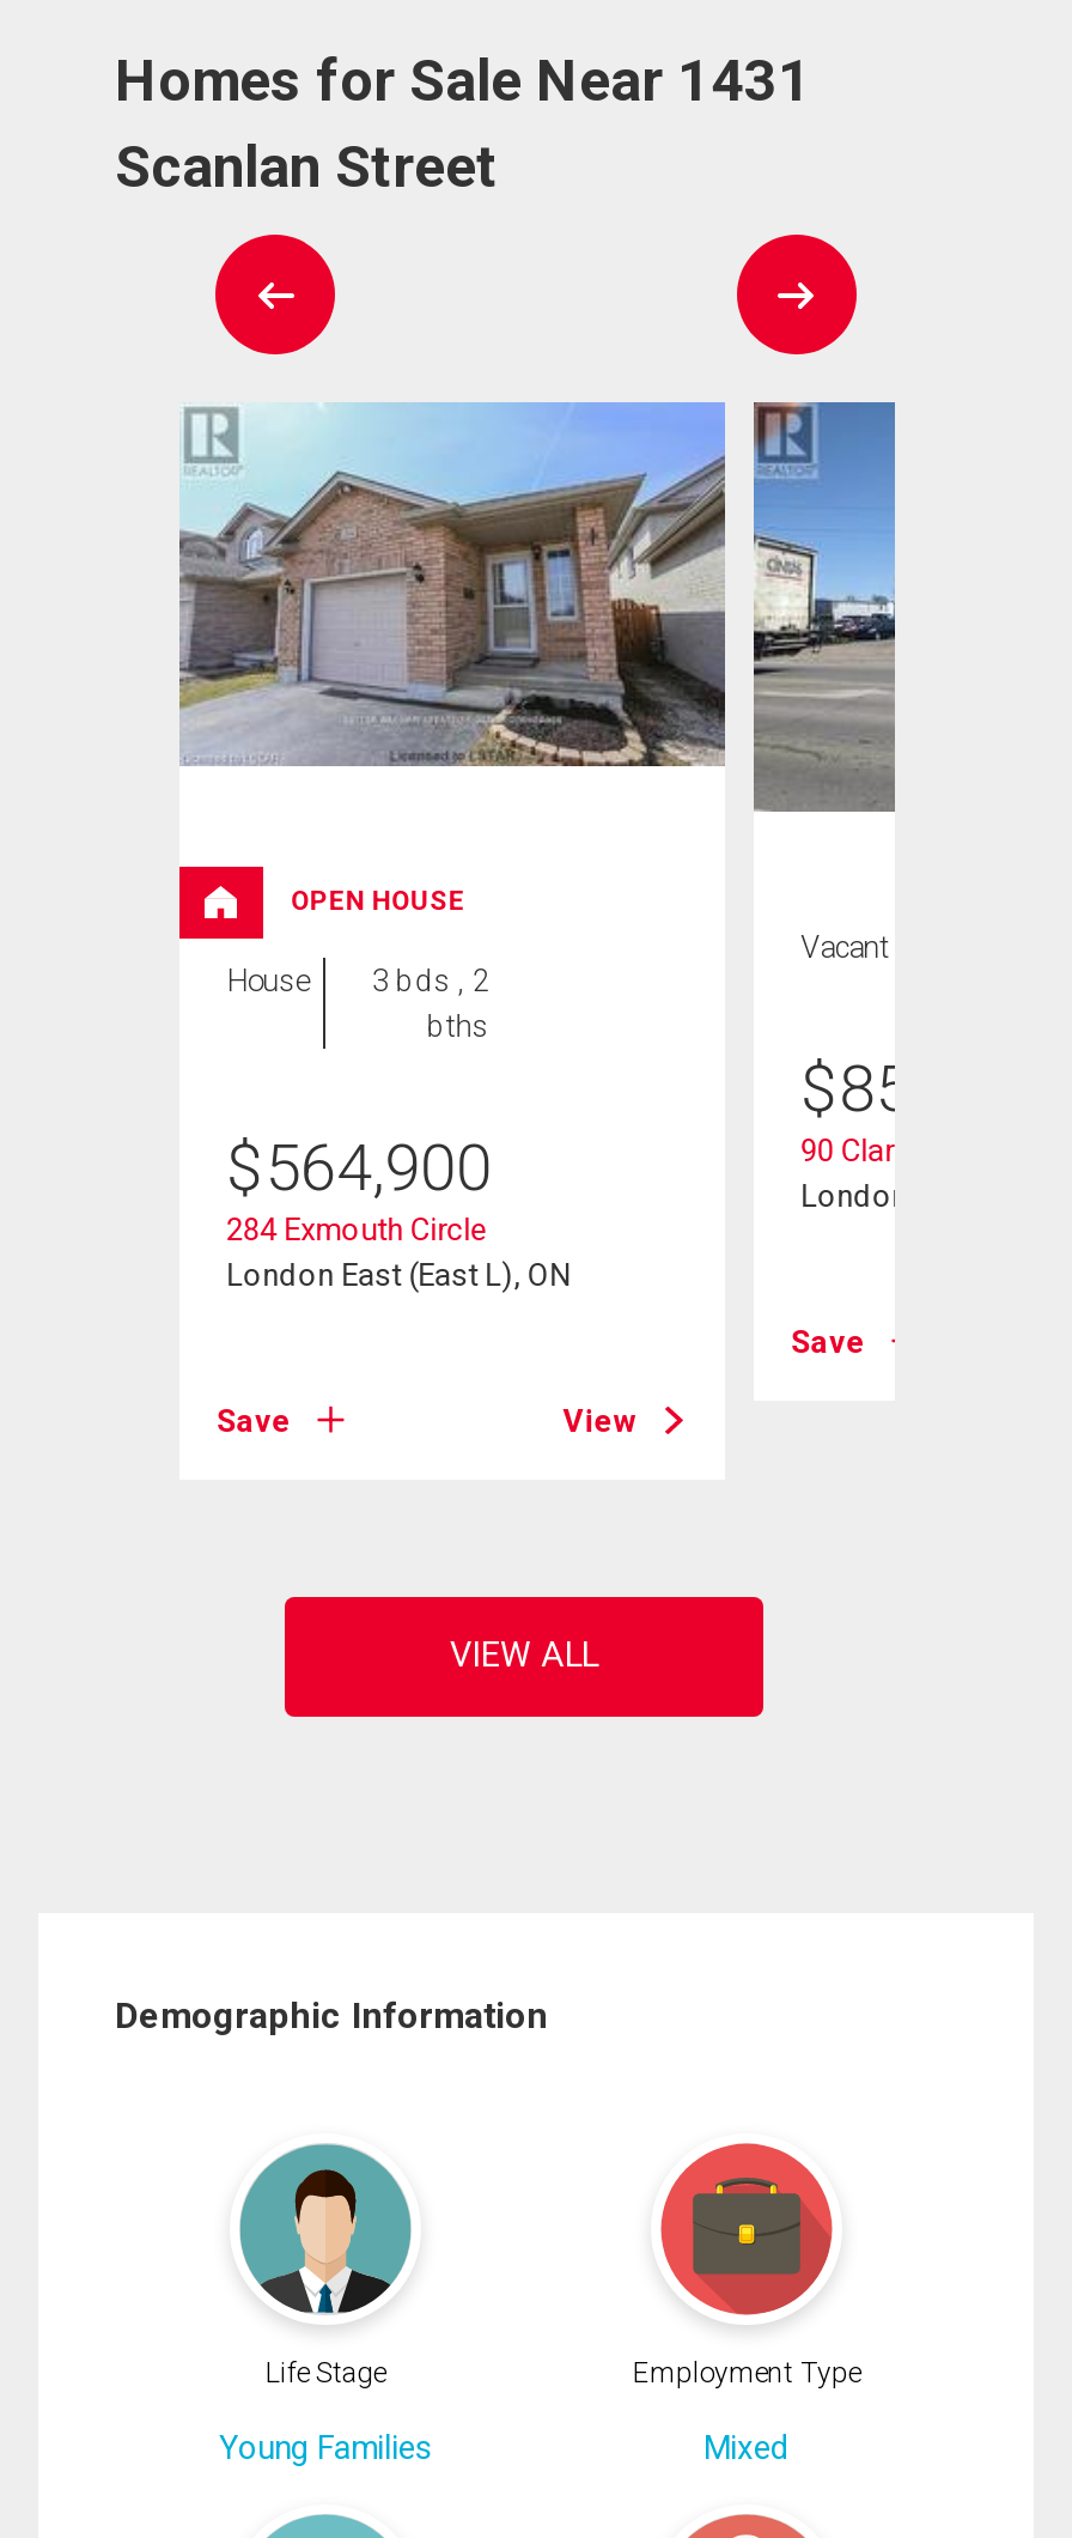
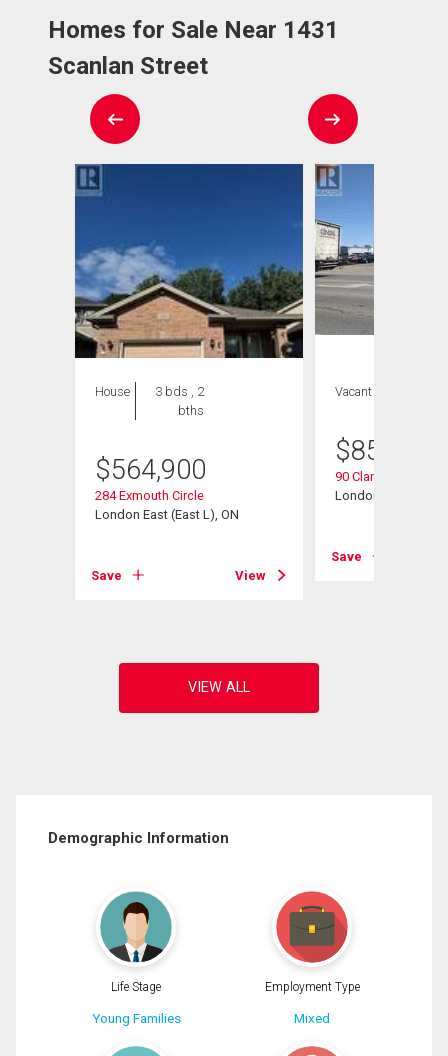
- [image]
+ [image]

- OPEN HOUSE
